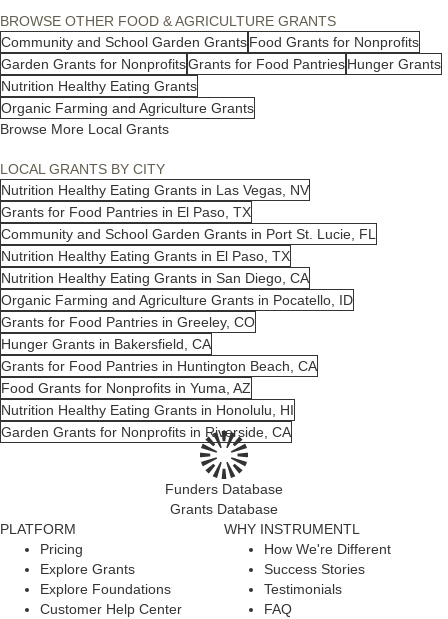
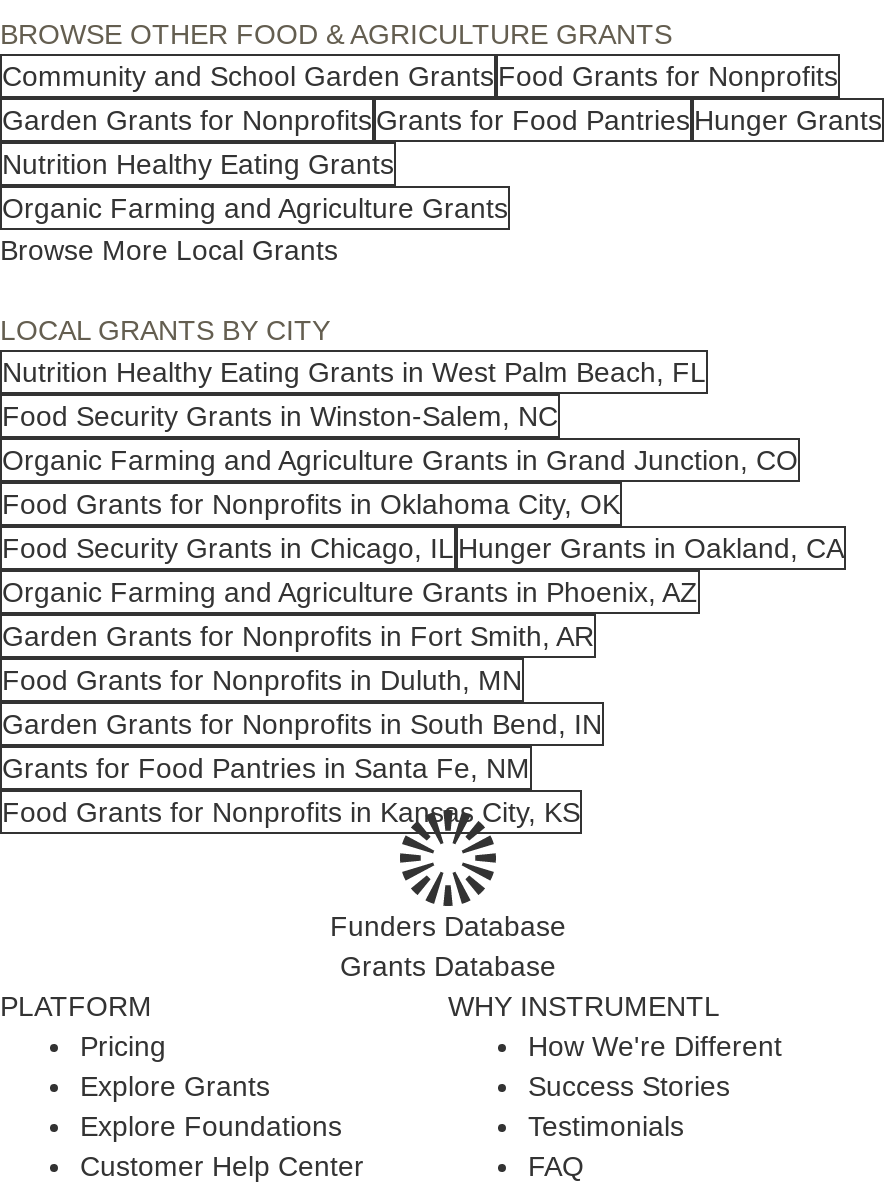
- Nutrition Healthy Eating Grants in Las Vegas, NV
- Grants for Food Pantries in El Paso, TX
- Community and School Garden Grants in Port St. Lucie, FL
- Nutrition Healthy Eating Grants in El Paso, TX
- Nutrition Healthy Eating Grants in San Diego, CA
- Organic Farming and Agriculture Grants in Pocatello, ID
- Grants for Food Pantries in Greeley, CO
- Hunger Grants in Bakersfield, CA
- Grants for Food Pantries in Huntington Beach, CA
- Food Grants for Nonprofits in Yuma, AZ
- Nutrition Healthy Eating Grants in Honolulu, HI
- Garden Grants for Nonprofits in Riverside, CA
+ Nutrition Healthy Eating Grants in West Palm Beach, FL
+ Food Security Grants in Winston-Salem, NC
+ Organic Farming and Agriculture Grants in Grand Junction, CO
+ Food Grants for Nonprofits in Oklahoma City, OK
+ Food Security Grants in Chicago, IL Hunger Grants in Oakland, CA
+ Organic Farming and Agriculture Grants in Phoenix, AZ
+ Garden Grants for Nonprofits in Fort Smith, AR
+ Food Grants for Nonprofits in Duluth, MN
+ Garden Grants for Nonprofits in South Bend, IN
+ Grants for Food Pantries in Santa Fe, NM
+ Food Grants for Nonprofits in Kansas City, KS
